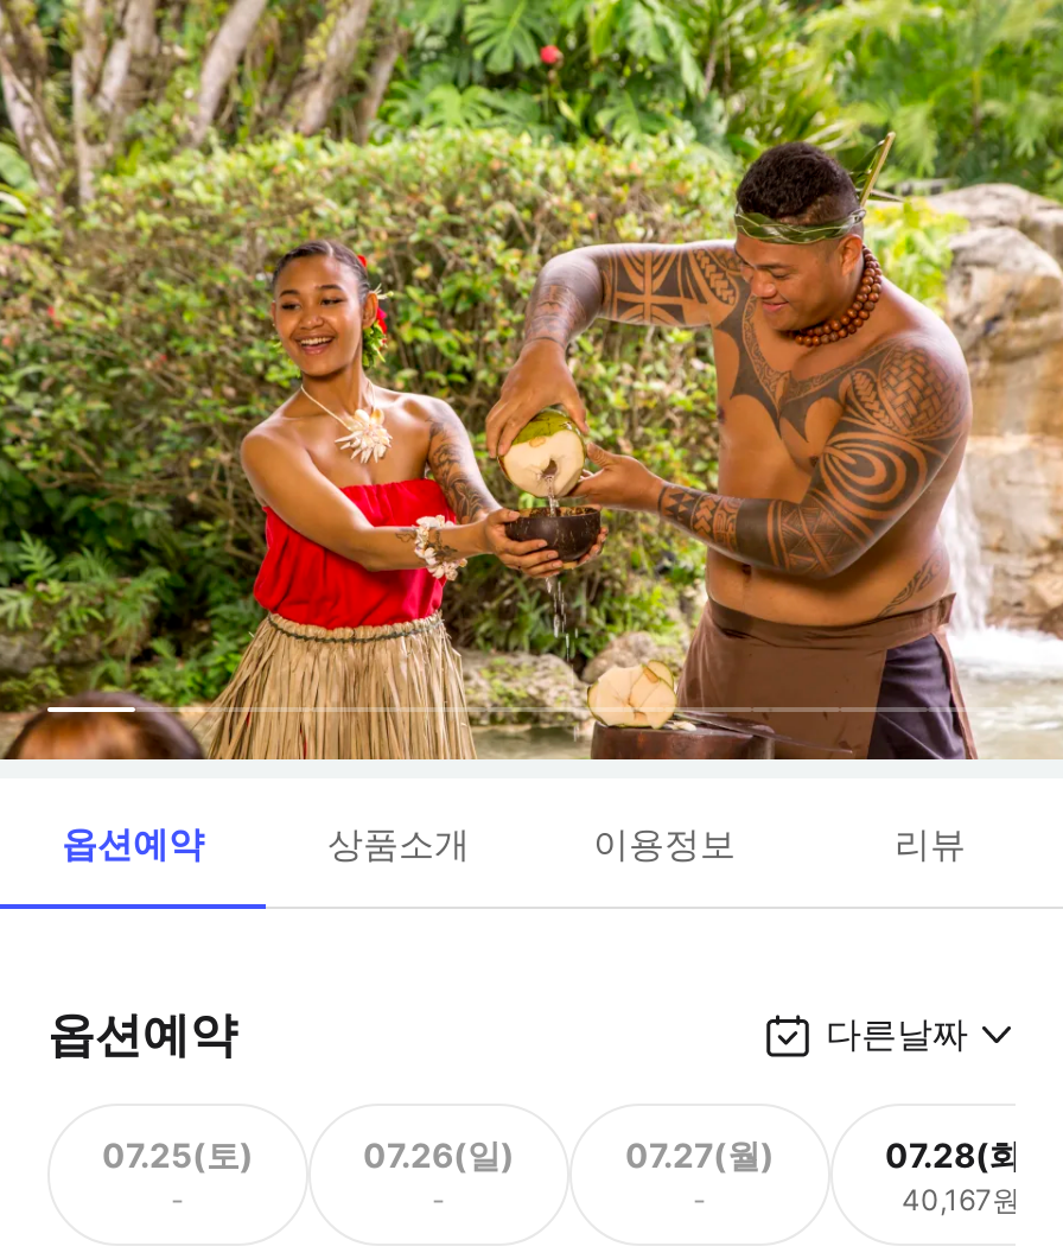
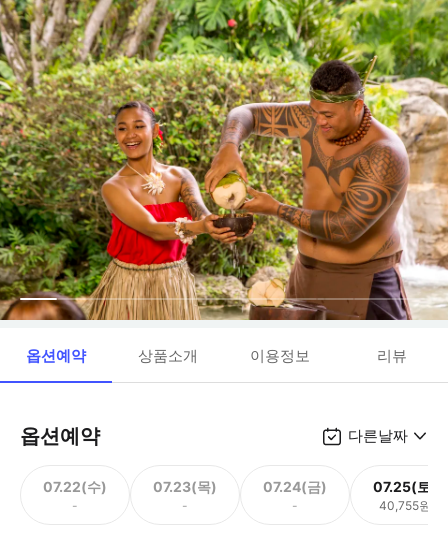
- 07.25(토)
+ 07.22(수)

- 07.26(일)
+ 07.23(목)

- 07.27(월)
+ 07.24(금)

- 07.28(화)
- 40,167원
+ 07.25(토)
+ 40,755원
